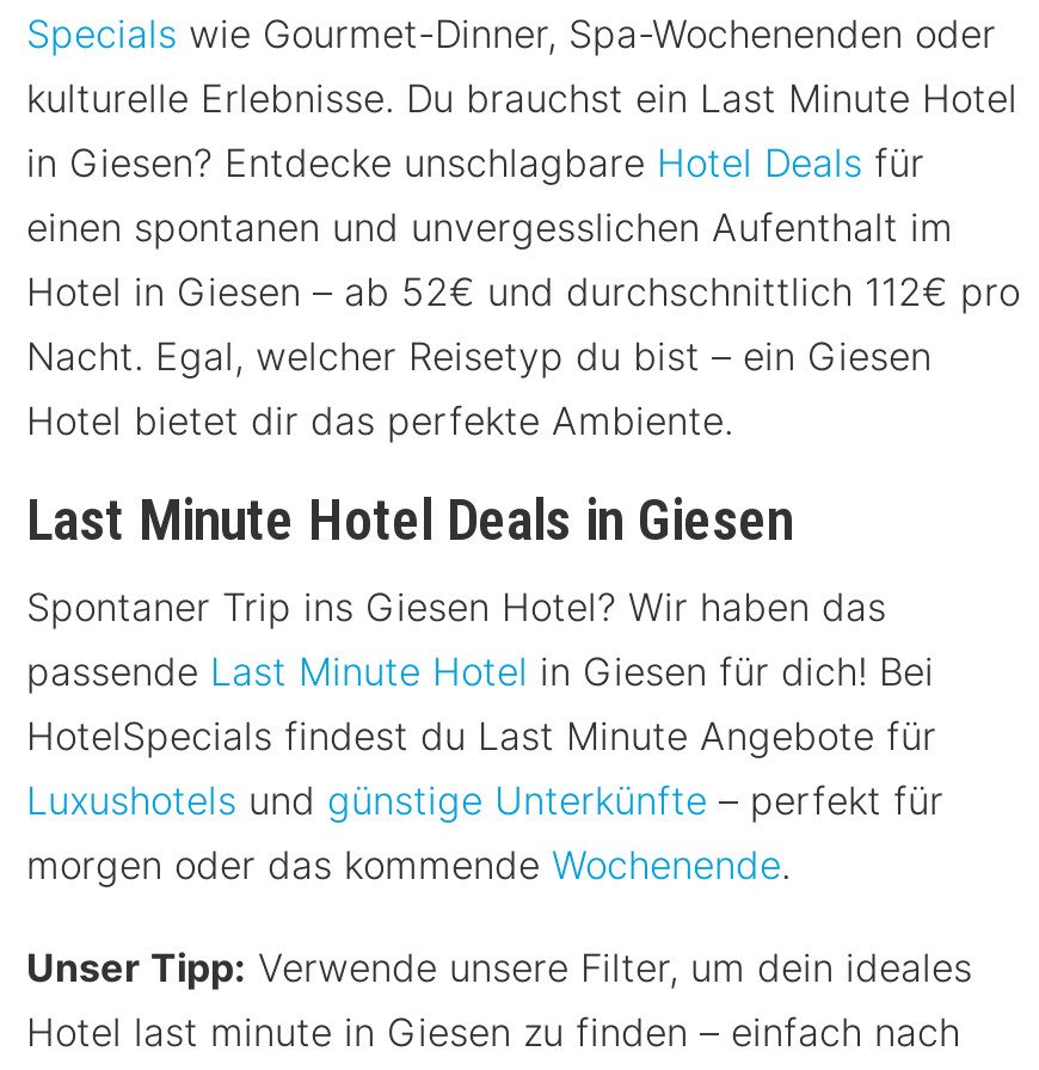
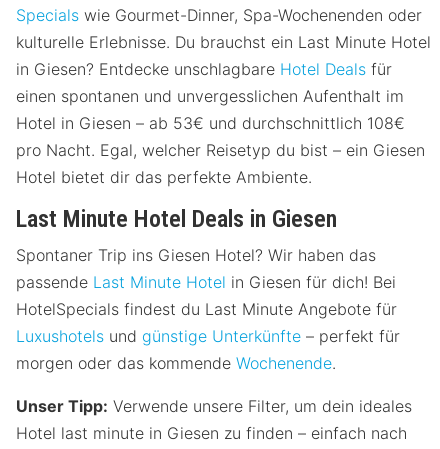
- Hotel in Giesen – ab 52€ und durchschnittlich 112€ pro
- Nacht. Egal, welcher Reisetyp du bist – ein Giesen
+ Hotel in Giesen – ab 53€ und durchschnittlich 108€
+ pro Nacht. Egal, welcher Reisetyp du bist – ein Giesen
